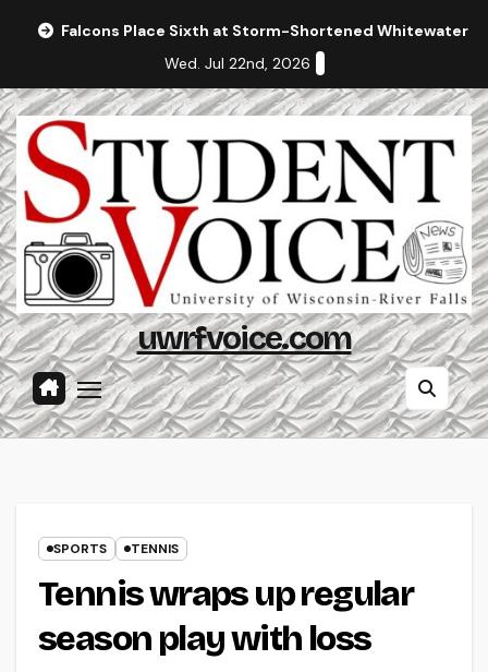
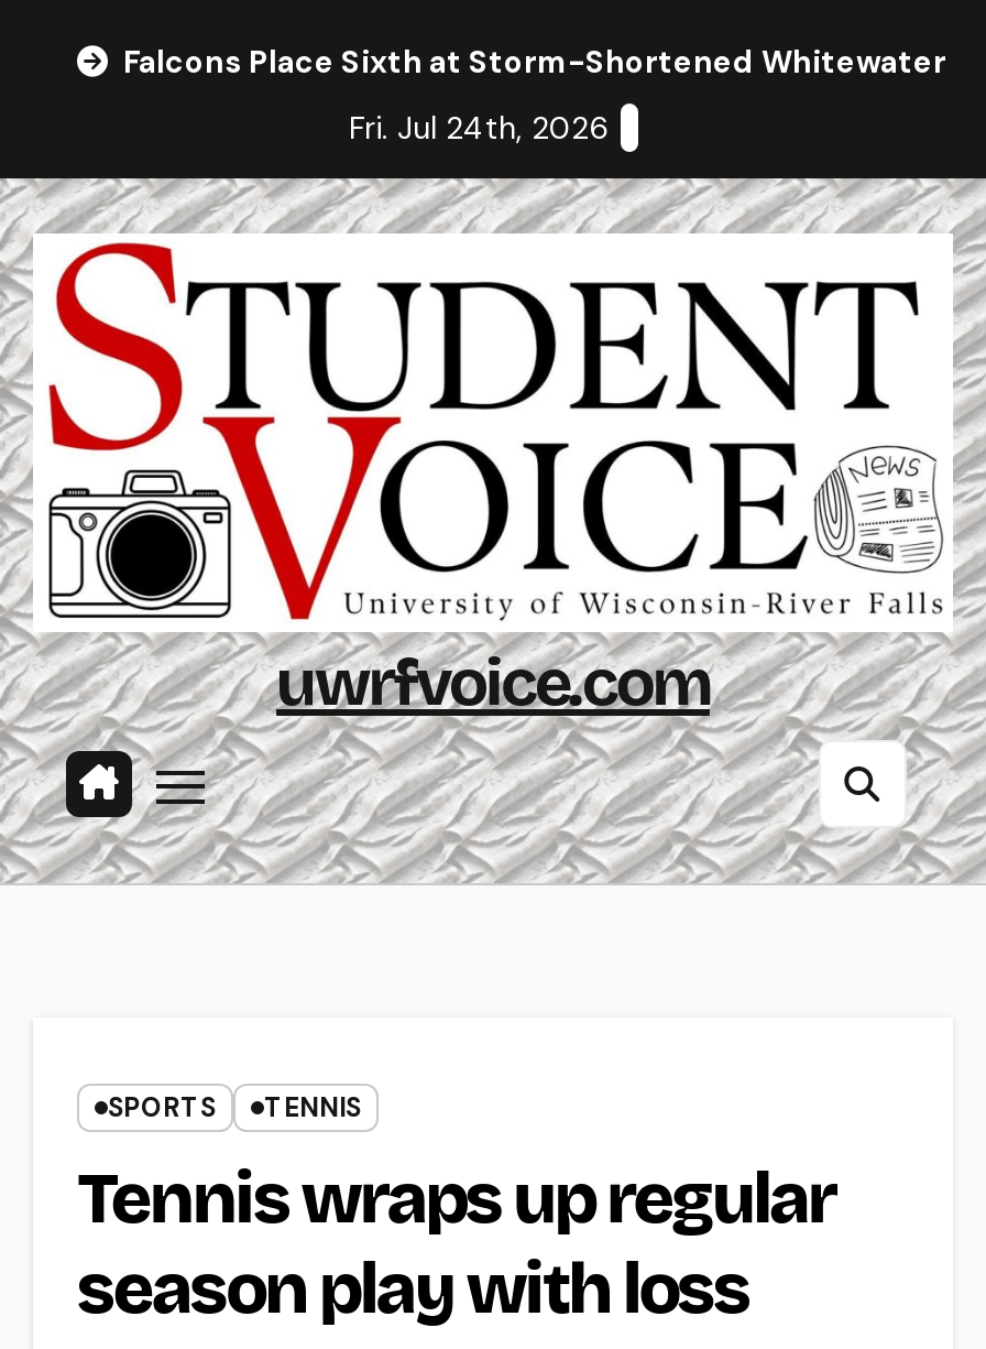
- Wed. Jul 22nd, 2026
+ Fri. Jul 24th, 2026
